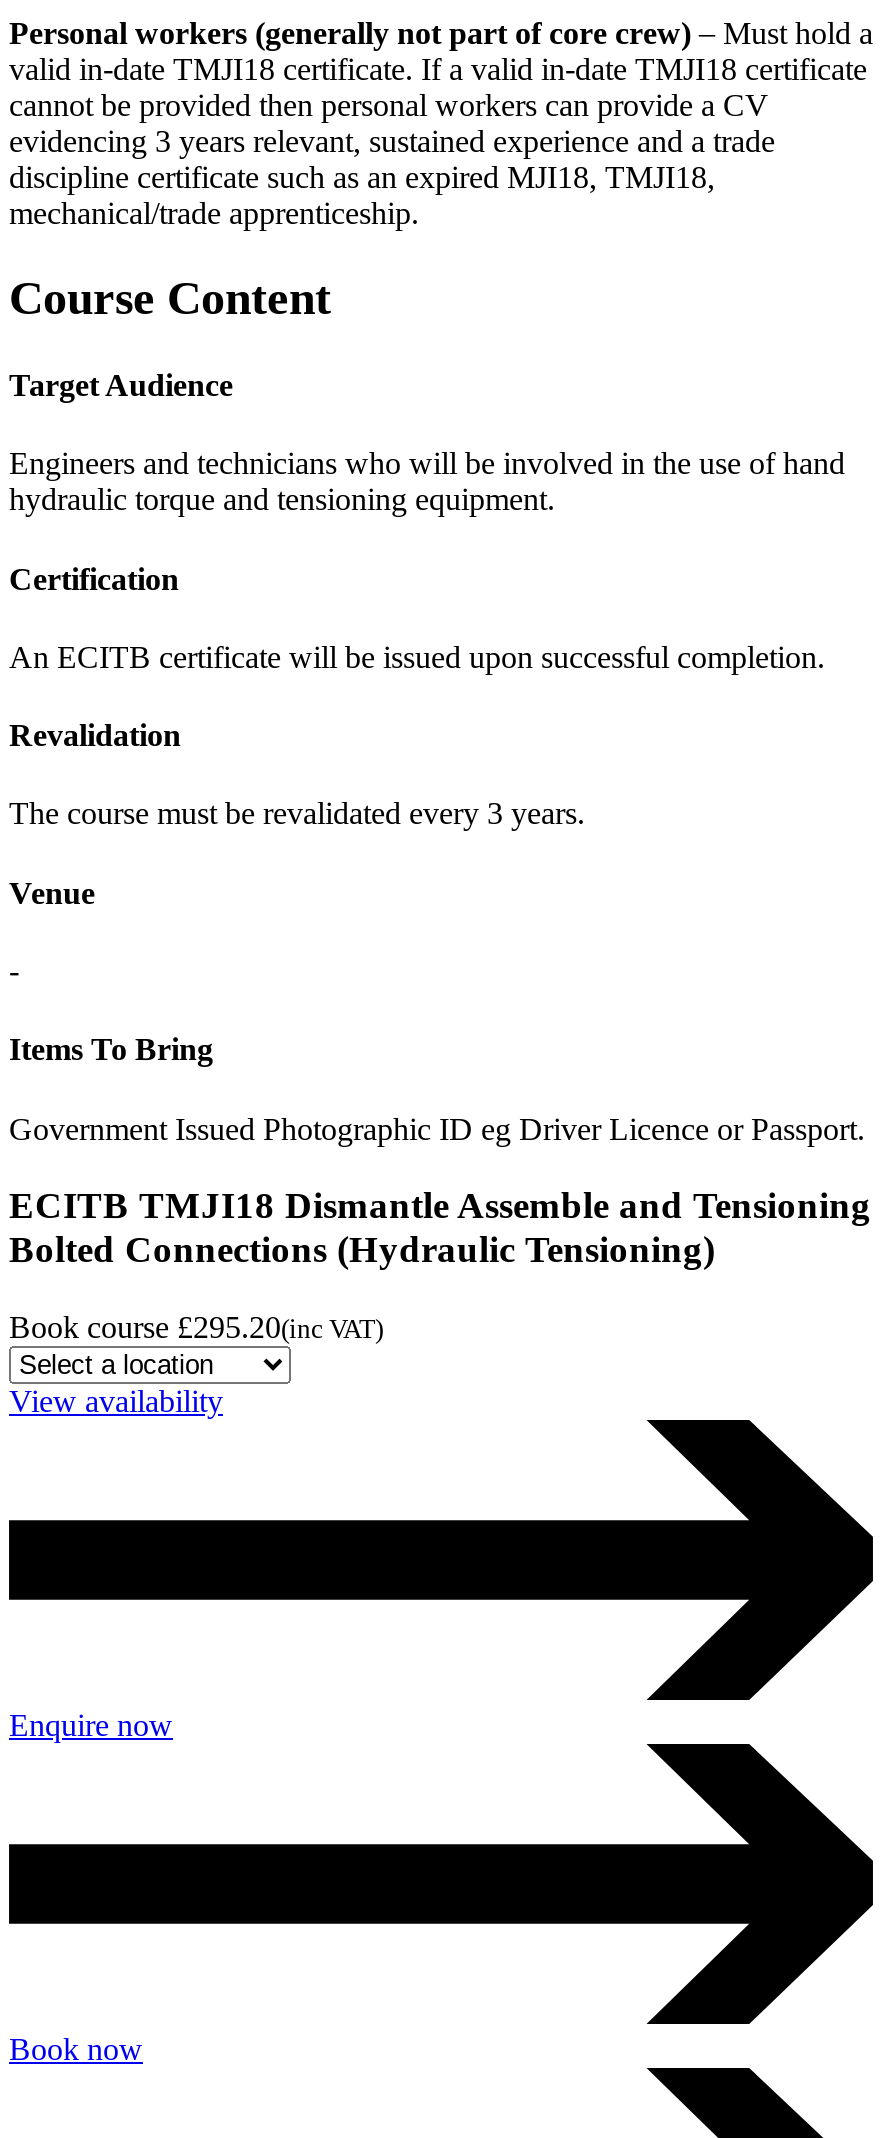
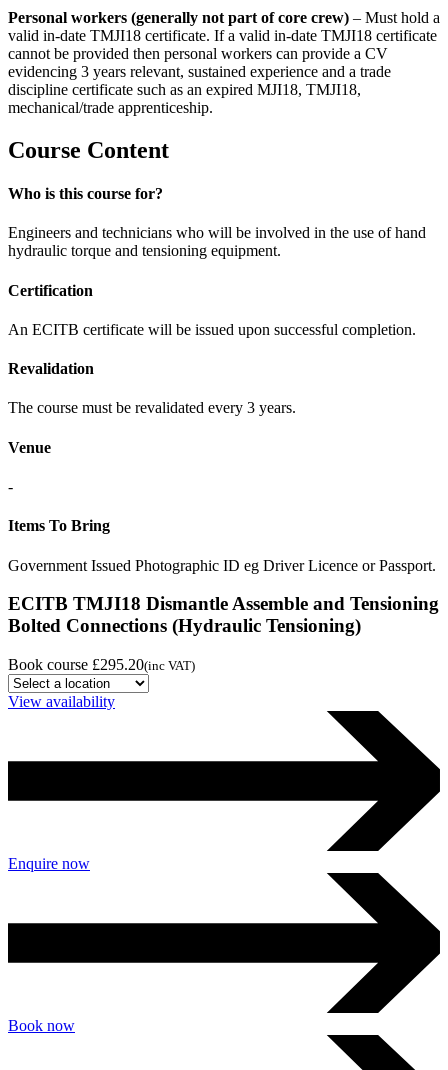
- Target Audience
+ Who is this course for?
